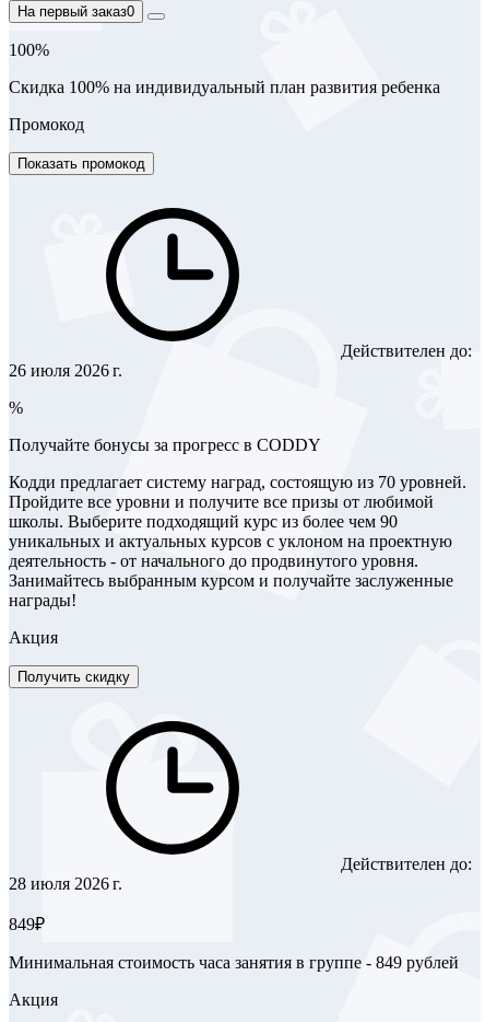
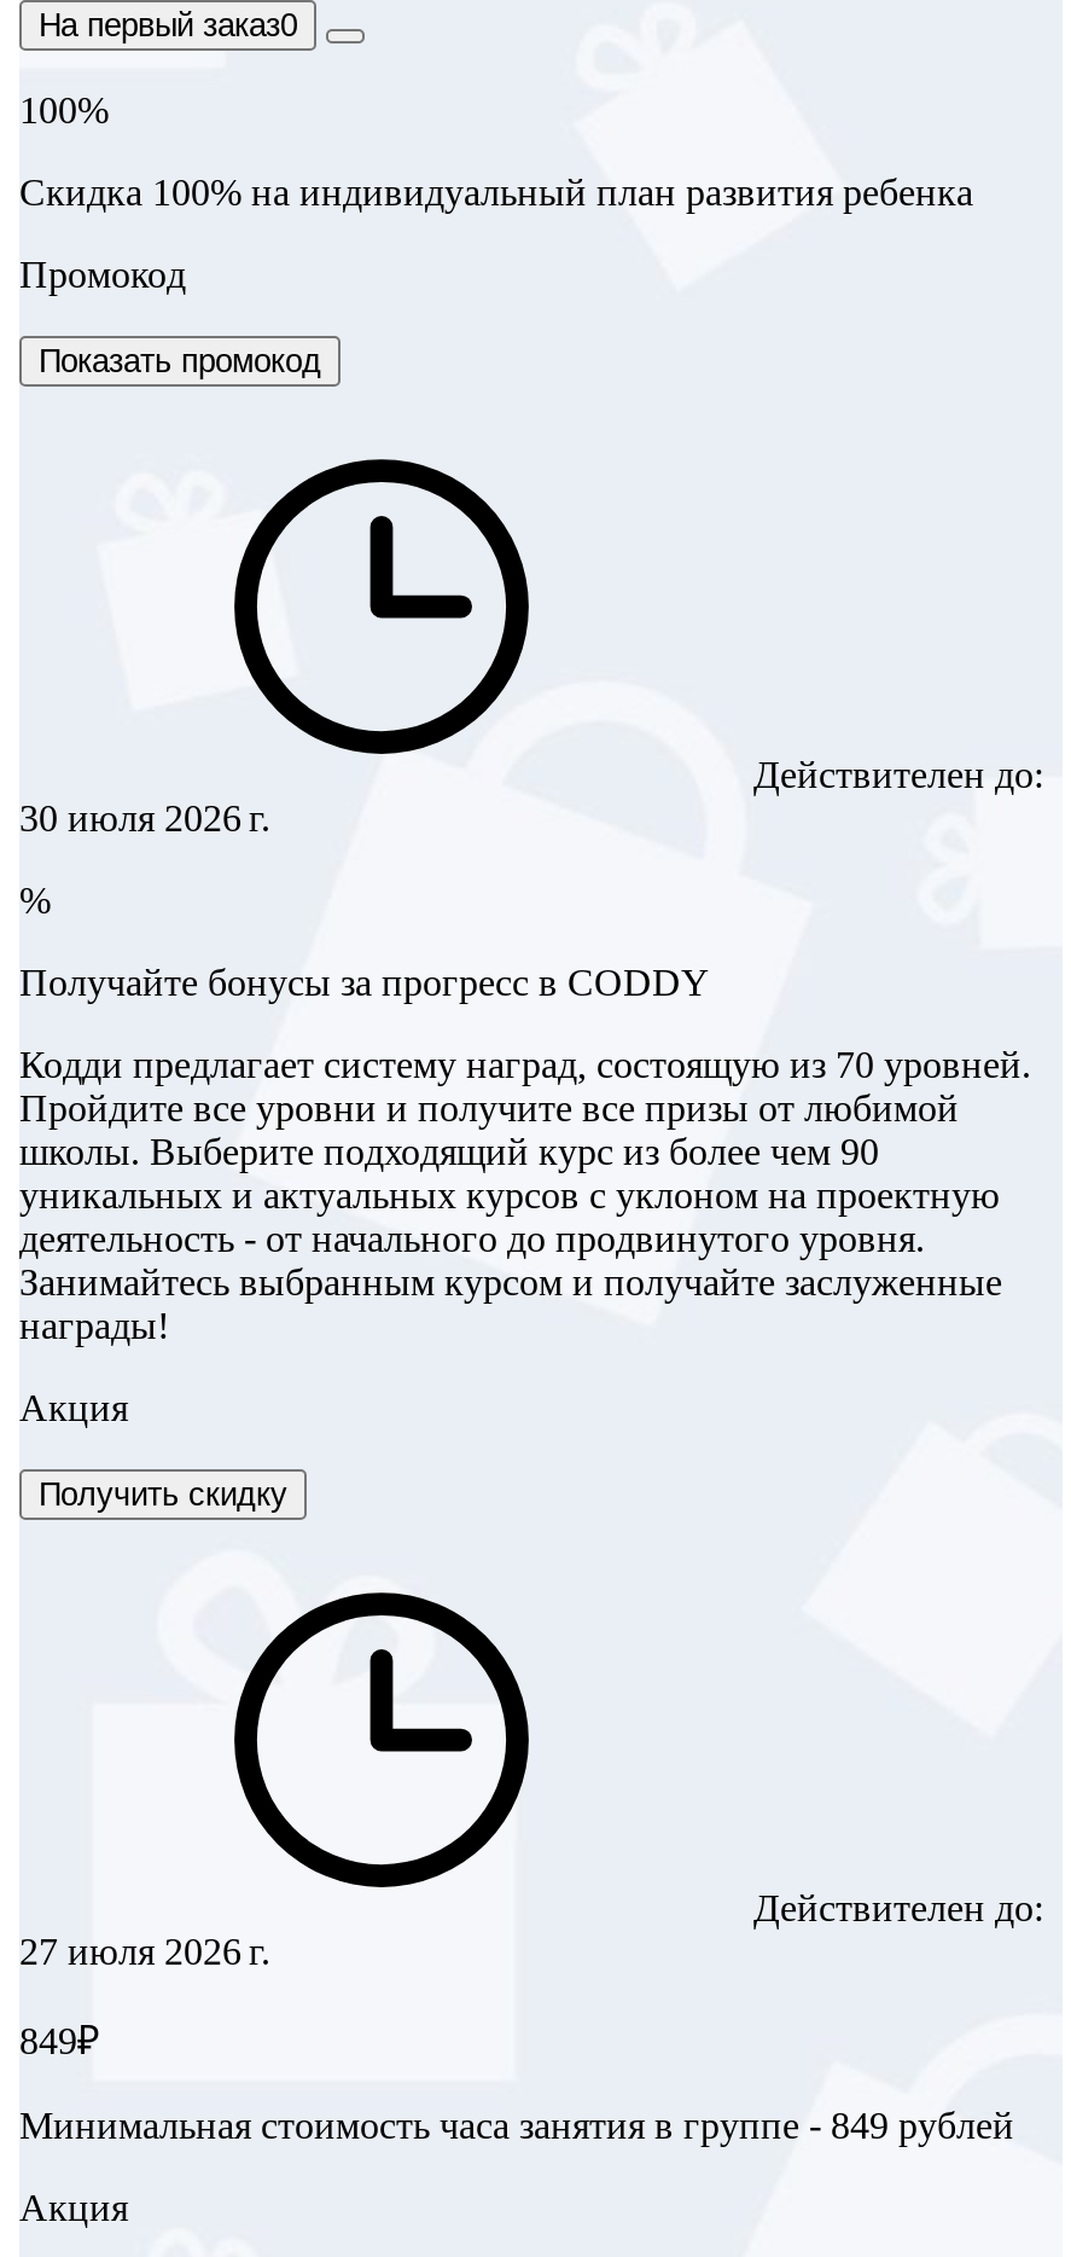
- 26 июля 2026 г.
+ 30 июля 2026 г.

- 28 июля 2026 г.
+ 27 июля 2026 г.
